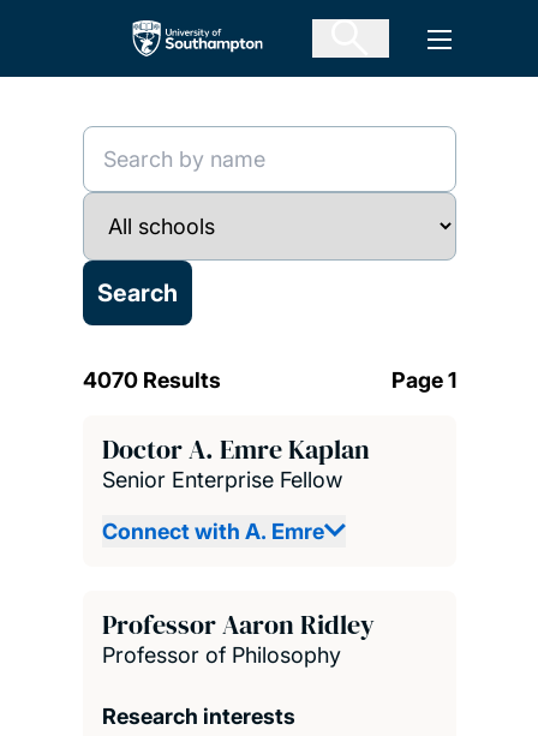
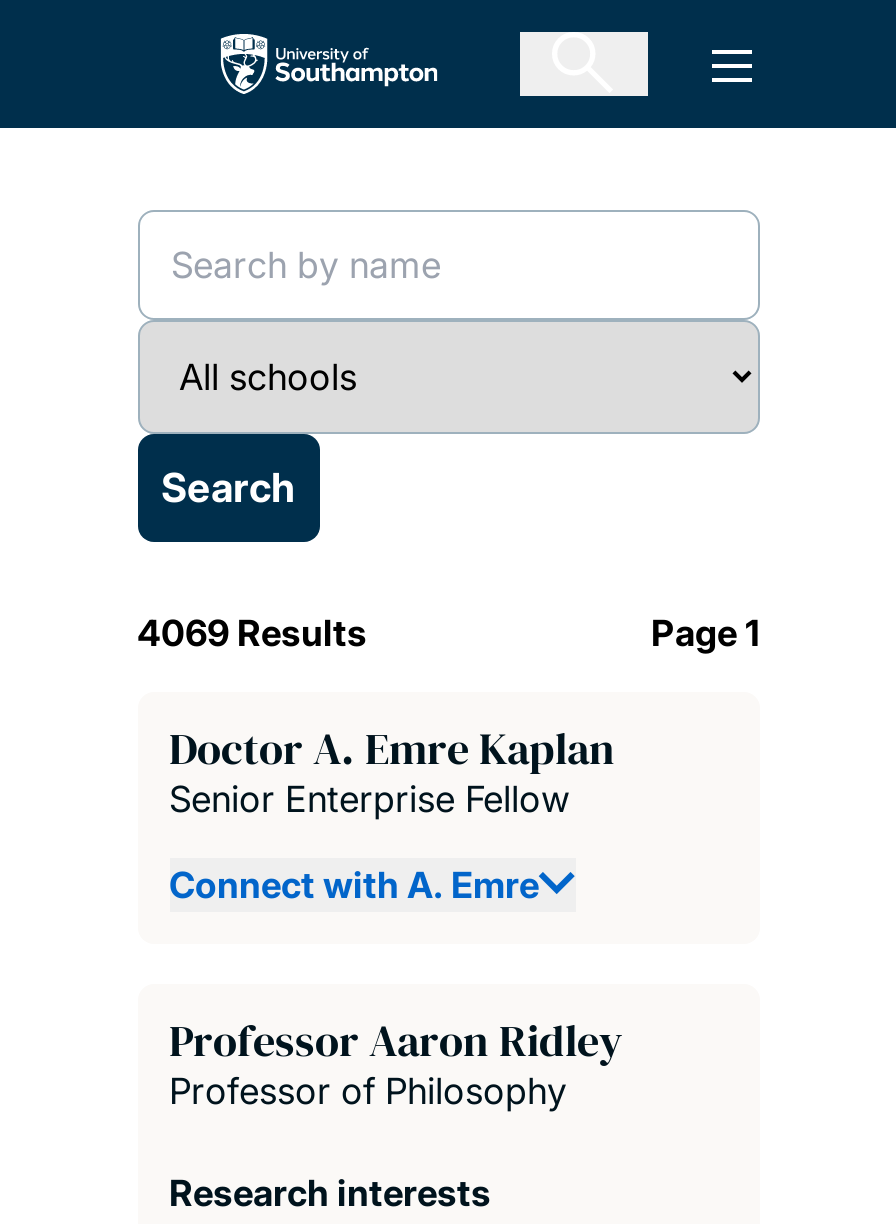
- 4070 Results
+ 4069 Results
